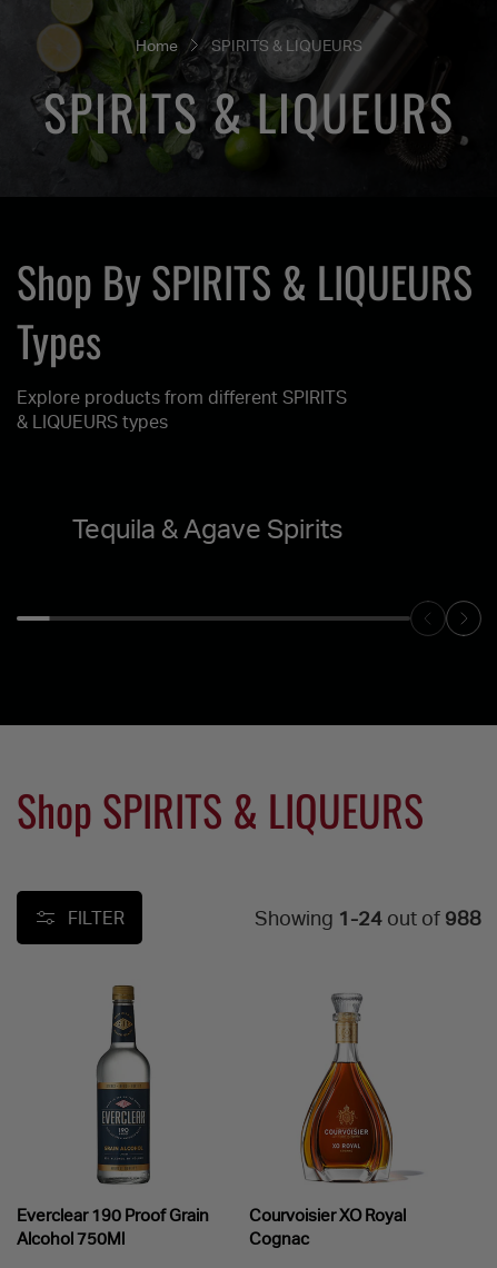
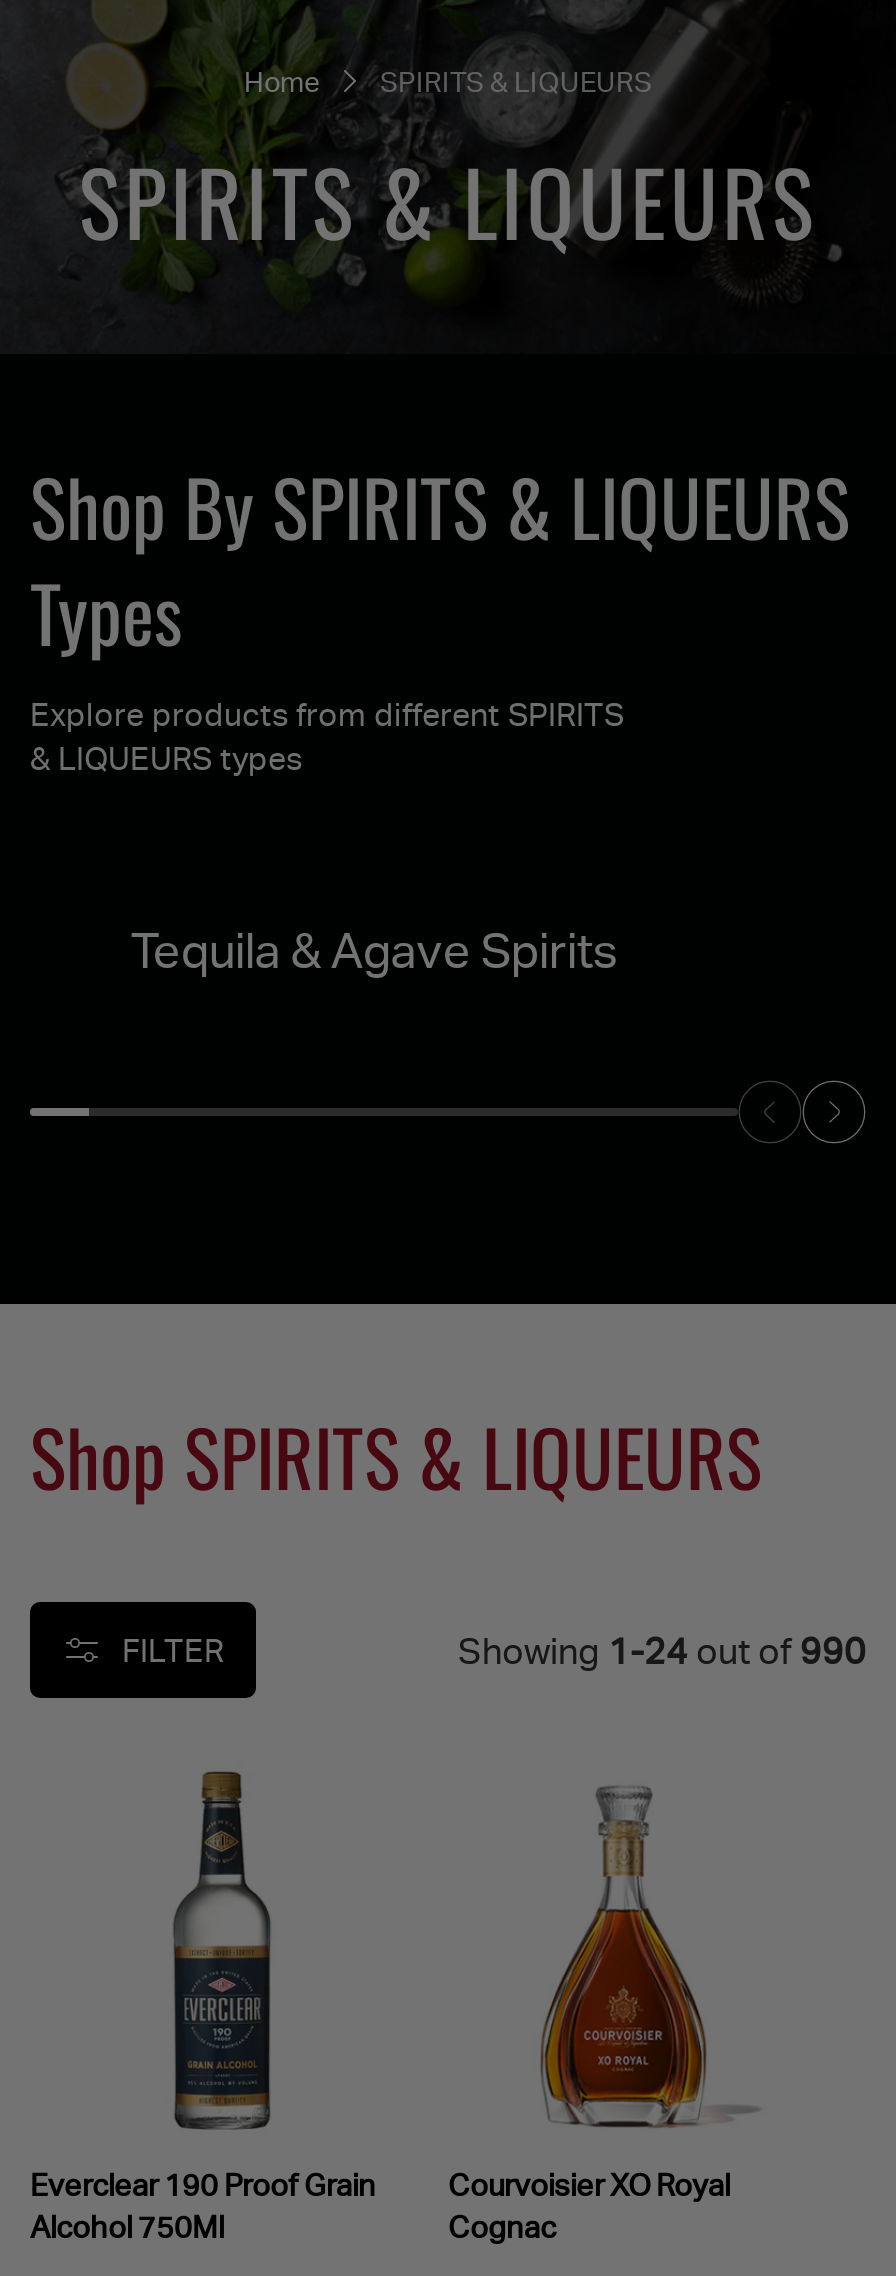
- Showing 1-24 out of 988
+ Showing 1-24 out of 990
